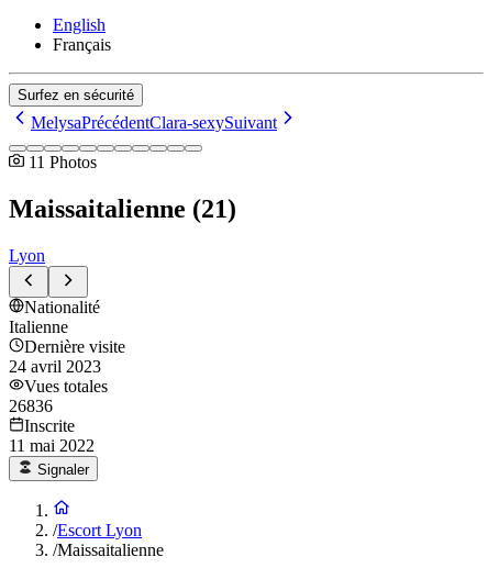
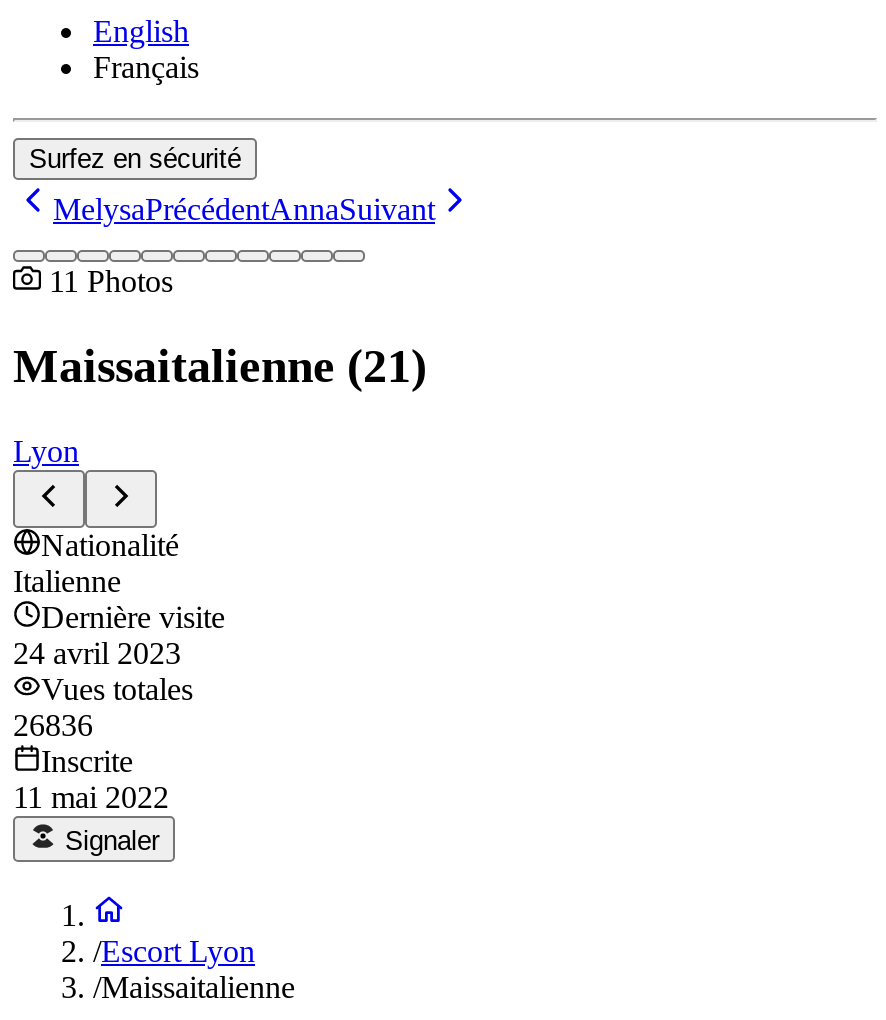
- MelysaPrécédentClara-sexySuivant
+ MelysaPrécédentAnnaSuivant
